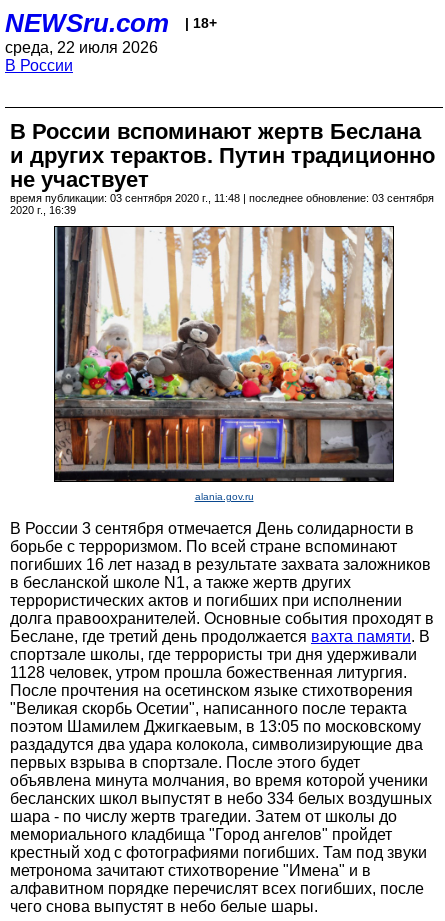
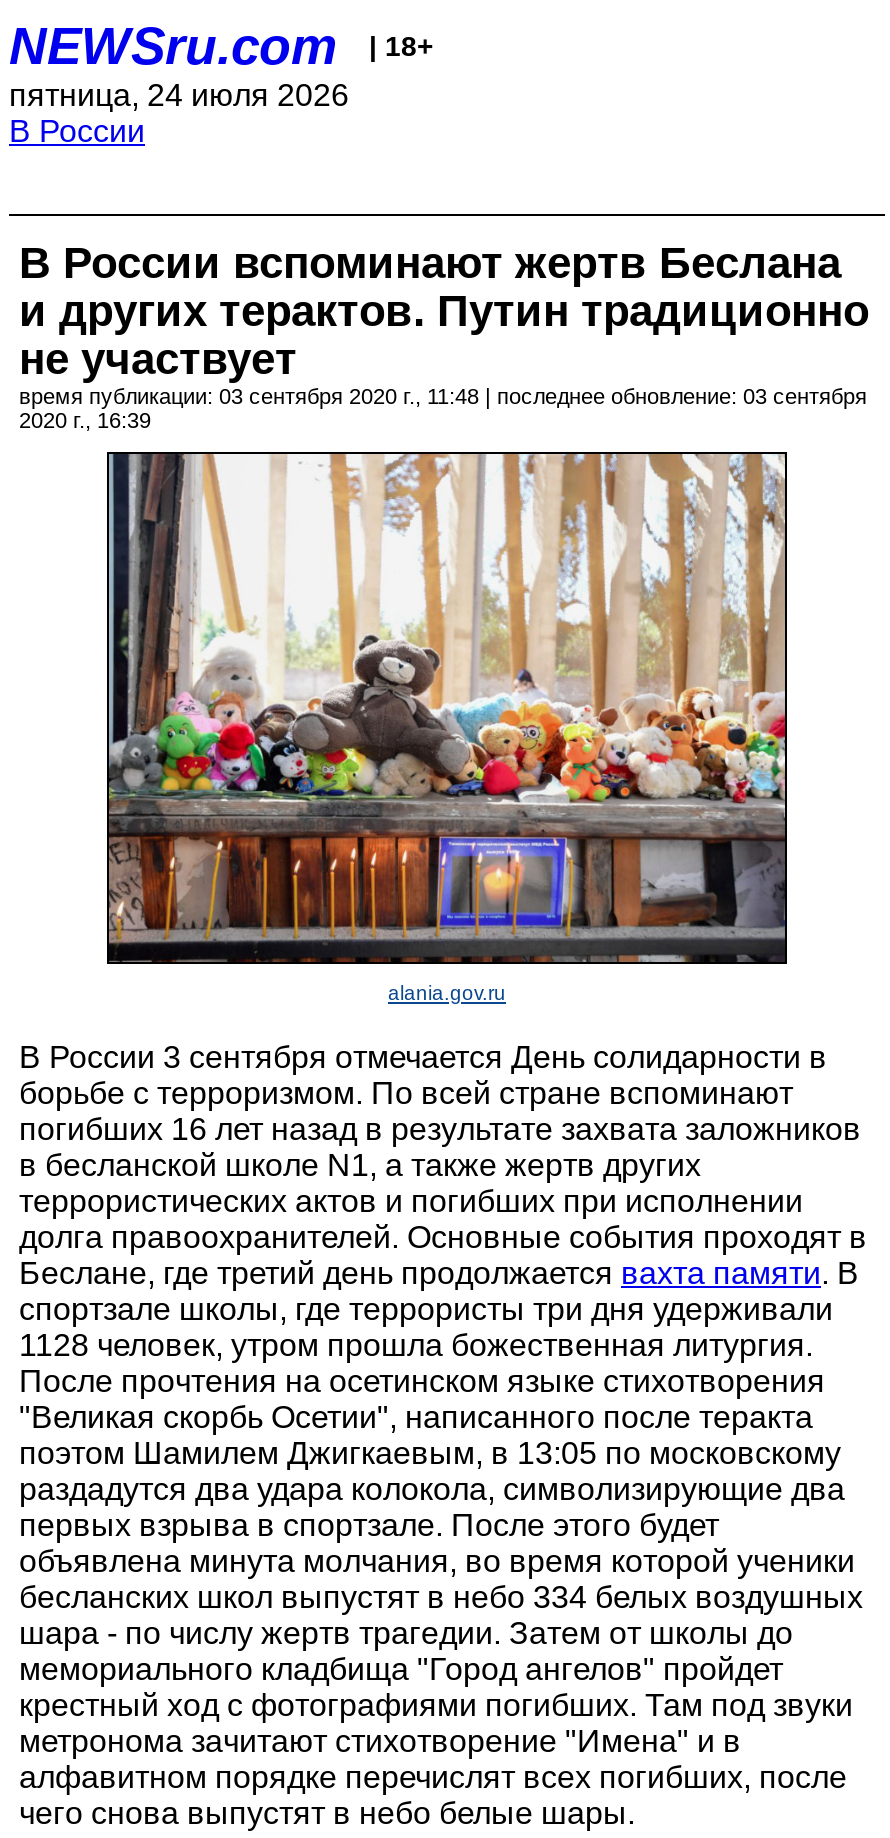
- среда, 22 июля 2026
+ пятница, 24 июля 2026
